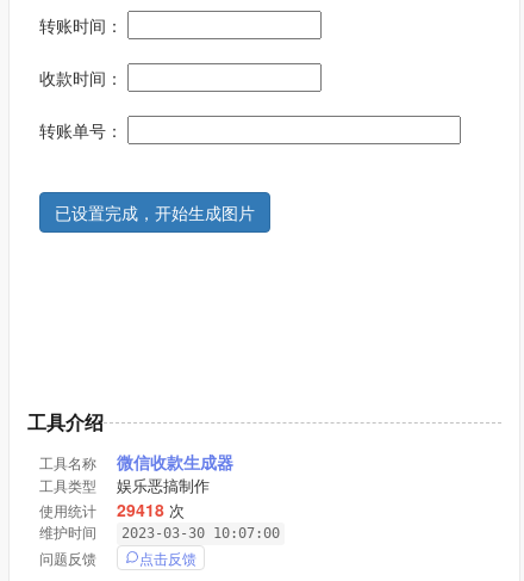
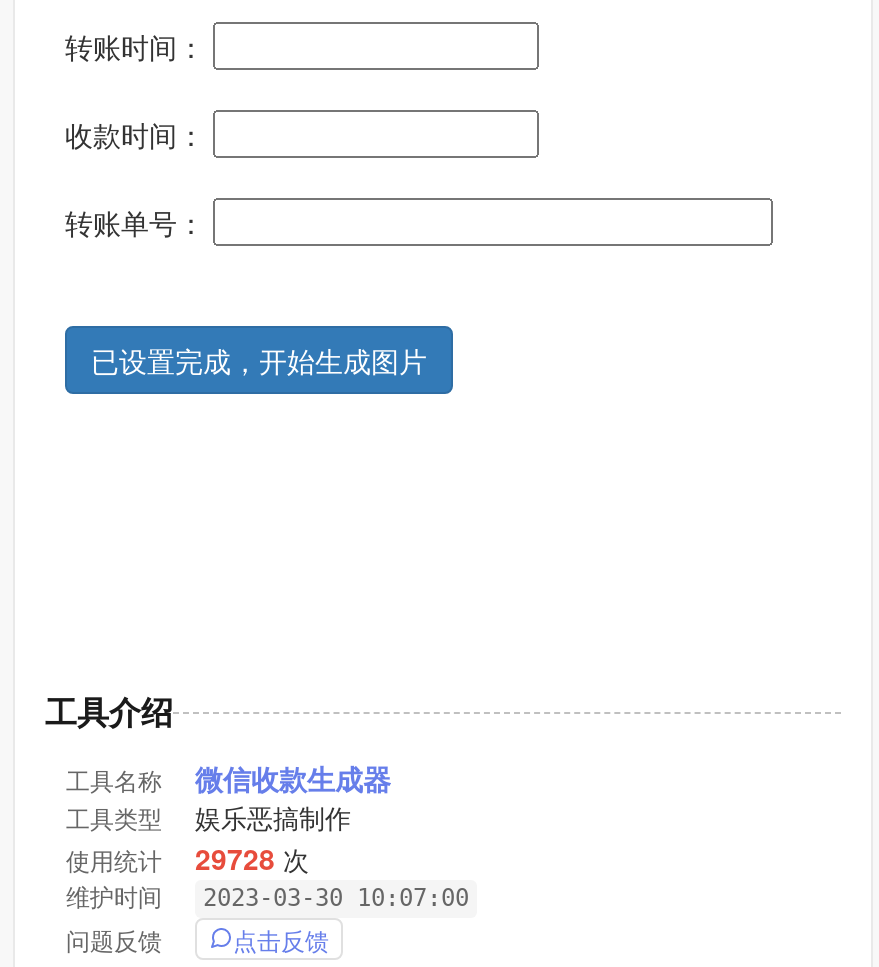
- 使用统计 29418次
+ 使用统计 29728次
